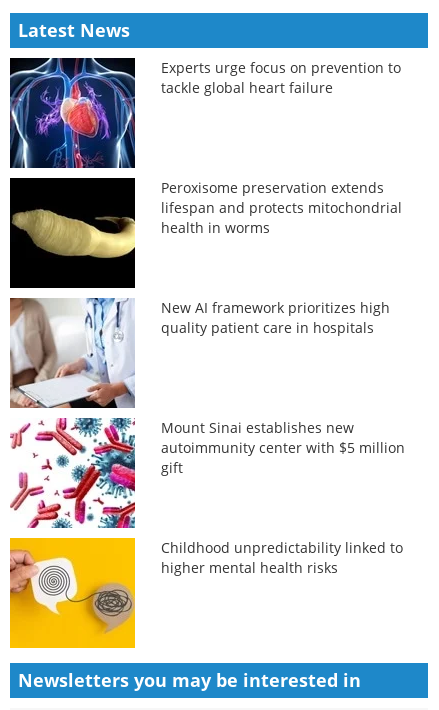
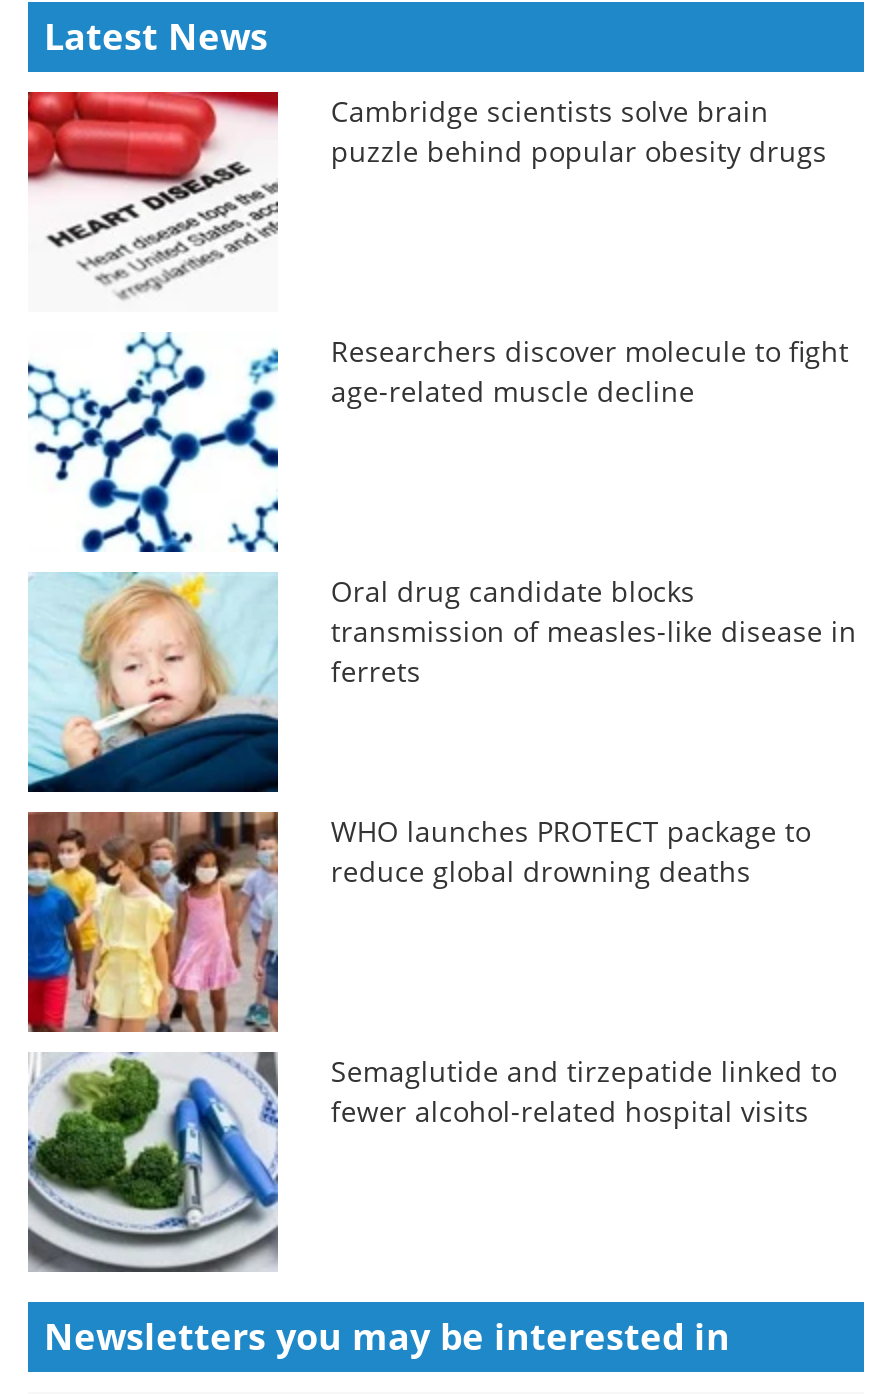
- [image]
- Experts urge focus on prevention to
- tackle global heart failure
+ [image]
+ Cambridge scientists solve brain
+ puzzle behind popular obesity drugs

- [image]
- Peroxisome preservation extends
- lifespan and protects mitochondrial
- health in worms
+ [image]
+ Researchers discover molecule to fight
+ age-related muscle decline

- [image]
- New AI framework prioritizes high
- quality patient care in hospitals
+ [image]
+ Oral drug candidate blocks
+ transmission of measles-like disease in
+ ferrets

- [image]
- Mount Sinai establishes new
- autoimmunity center with $5 million
- gift
+ [image]
+ WHO launches PROTECT package to
+ reduce global drowning deaths

- [image]
- Childhood unpredictability linked to
- higher mental health risks
+ [image]
+ Semaglutide and tirzepatide linked to
+ fewer alcohol-related hospital visits
